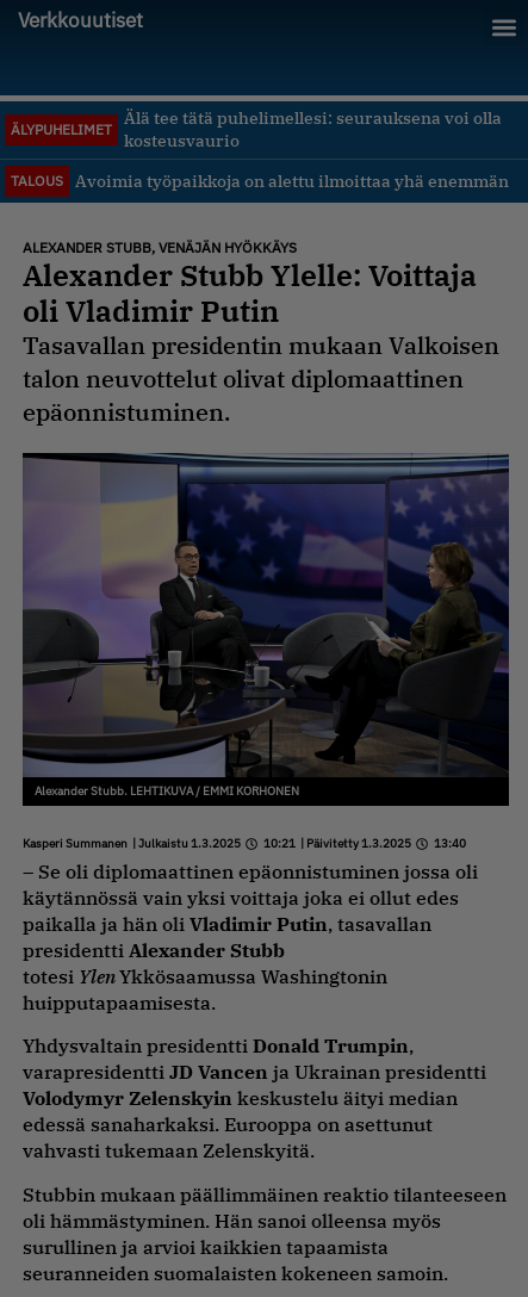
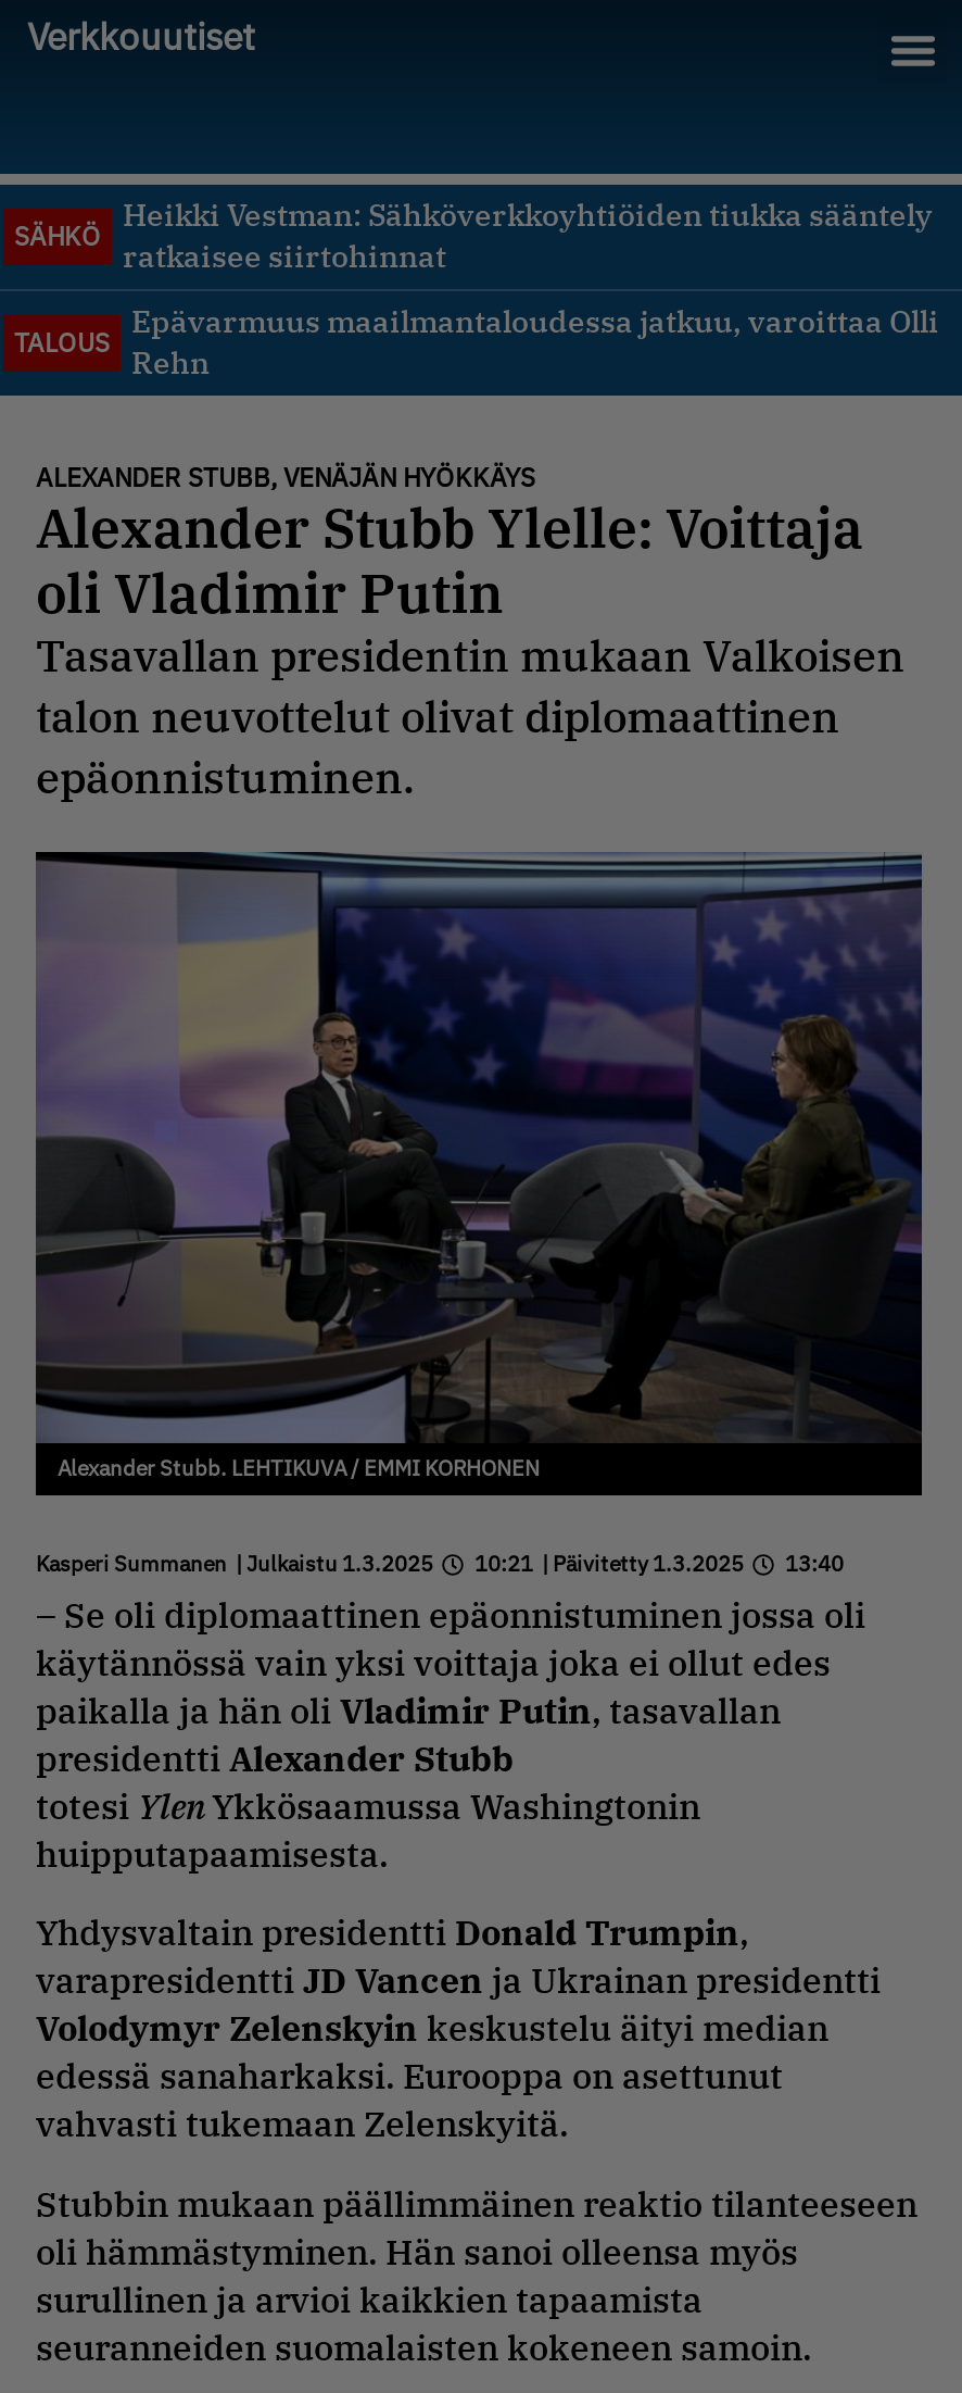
- Älä tee tätä puhelimellesi: seurauksena voi olla
- kosteusvaurio
+ Heikki Vestman: Sähköverkkoyhtiöiden tiukka sääntely
+ ratkaisee siirtohinnat

- ÄLYPUHELIMET
+ SÄHKÖ

- Avoimia työpaikkoja on alettu ilmoittaa yhä enemmän
+ Epävarmuus maailmantaloudessa jatkuu, varoittaa Olli
+ Rehn
